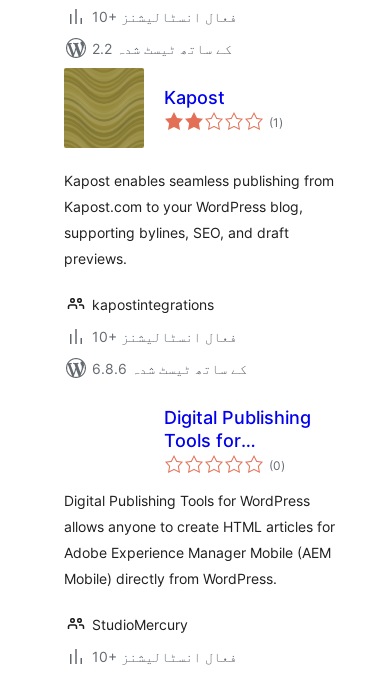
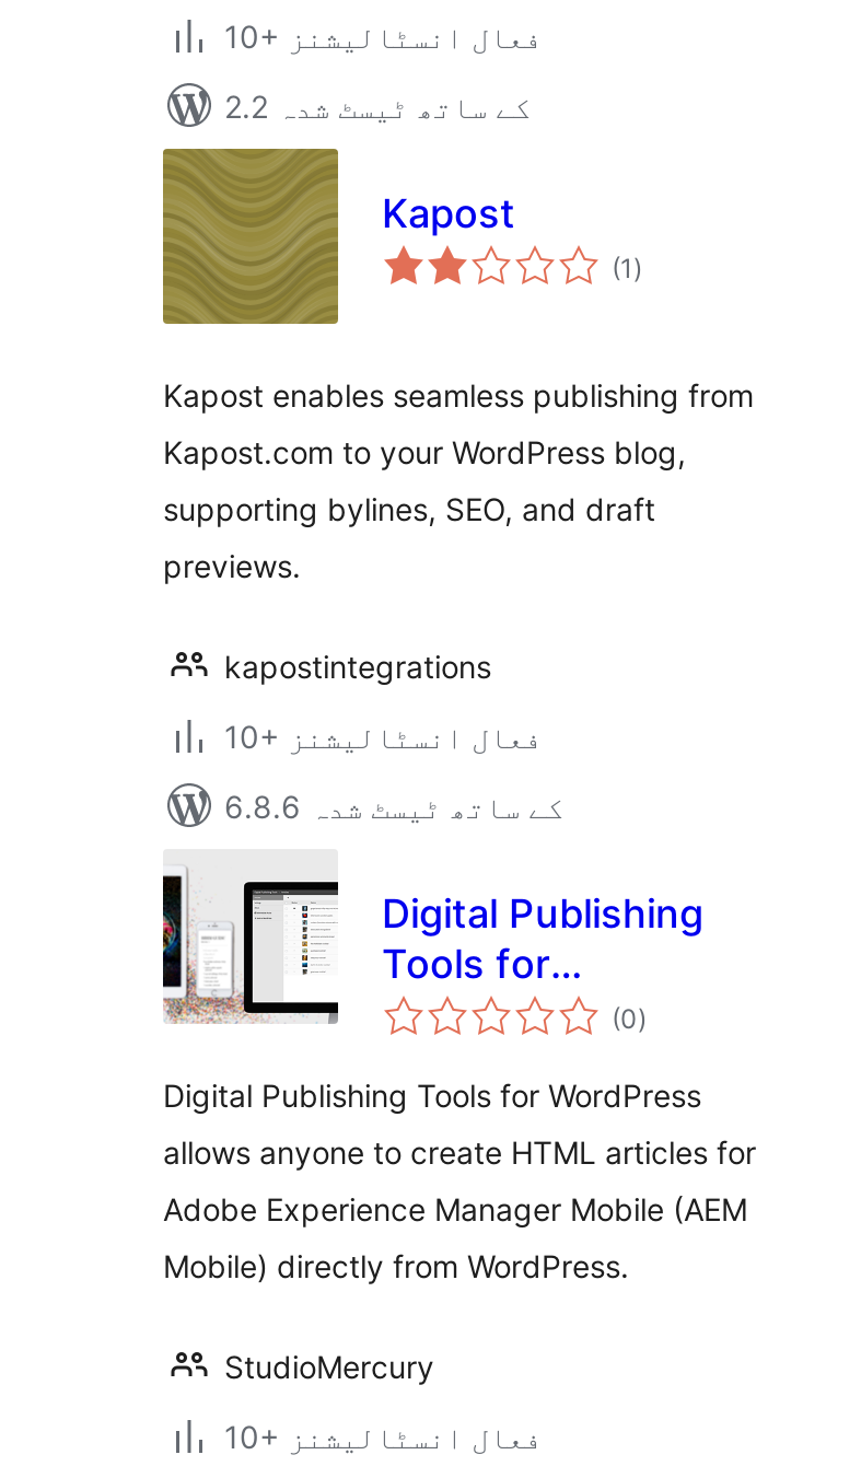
+ [image]
